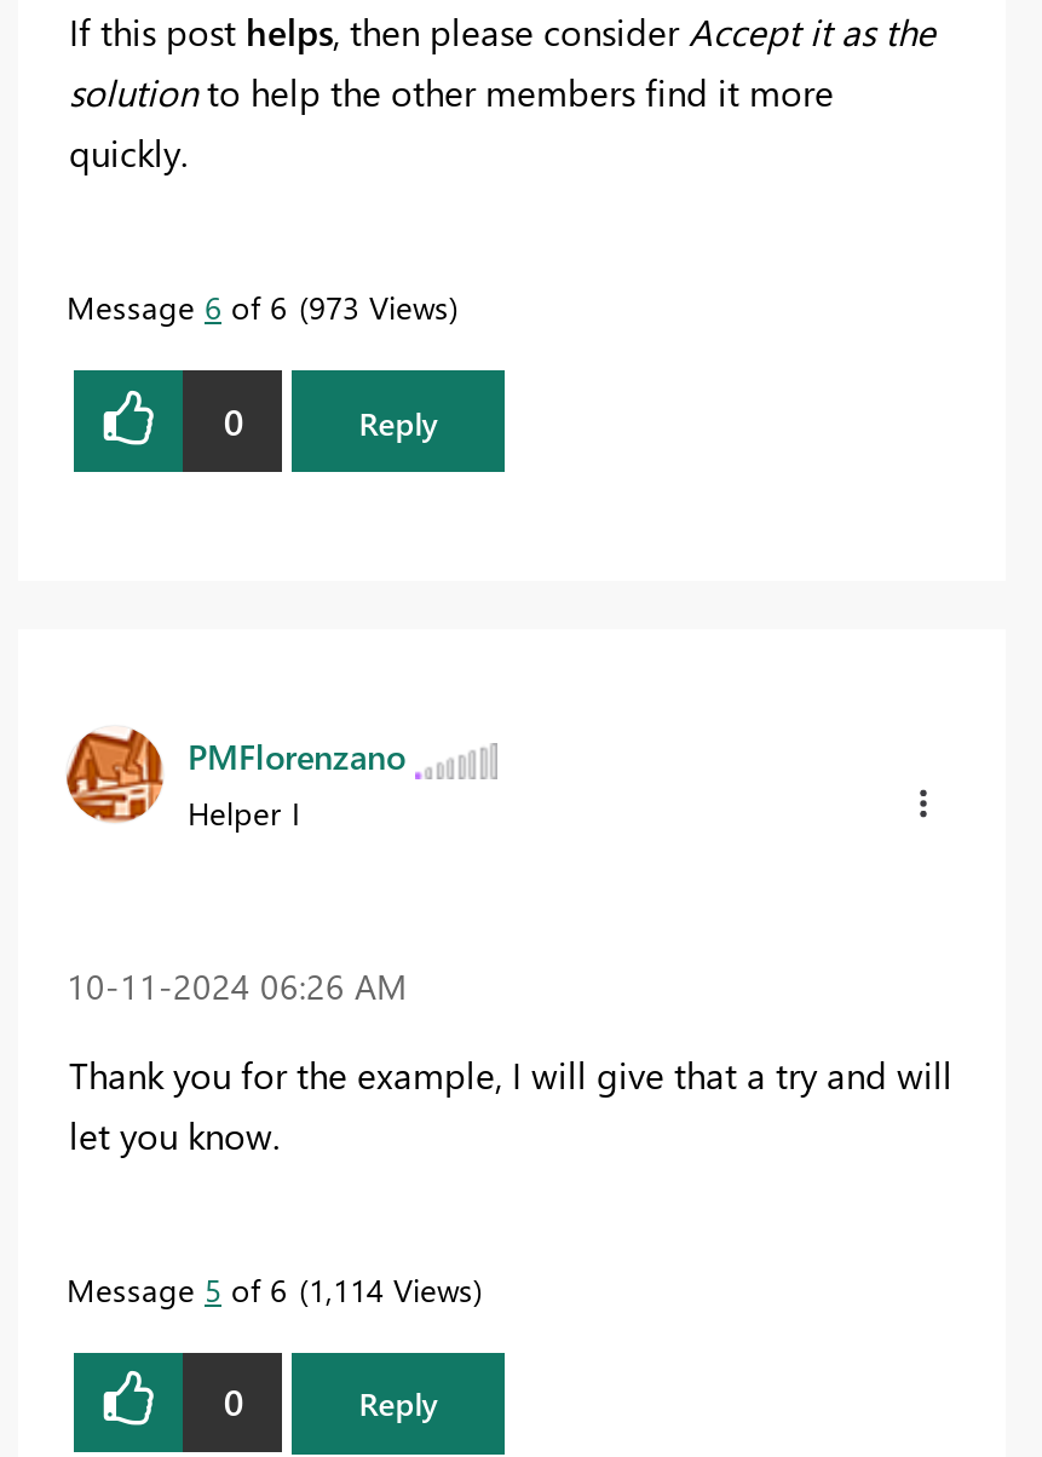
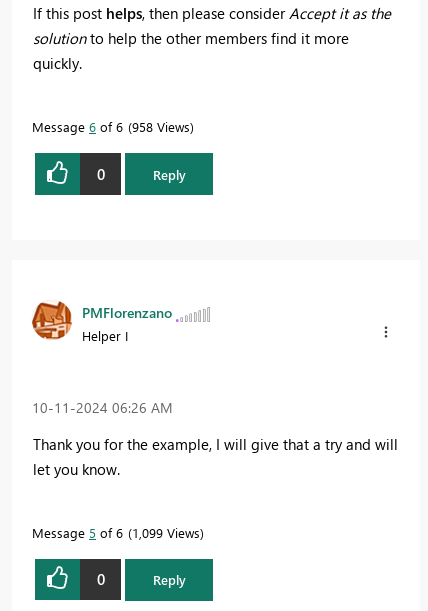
- Message 6 of 6 973 Views
+ Message 6 of 6 958 Views

- Message 5 of 6 1,114 Views
+ Message 5 of 6 1,099 Views
